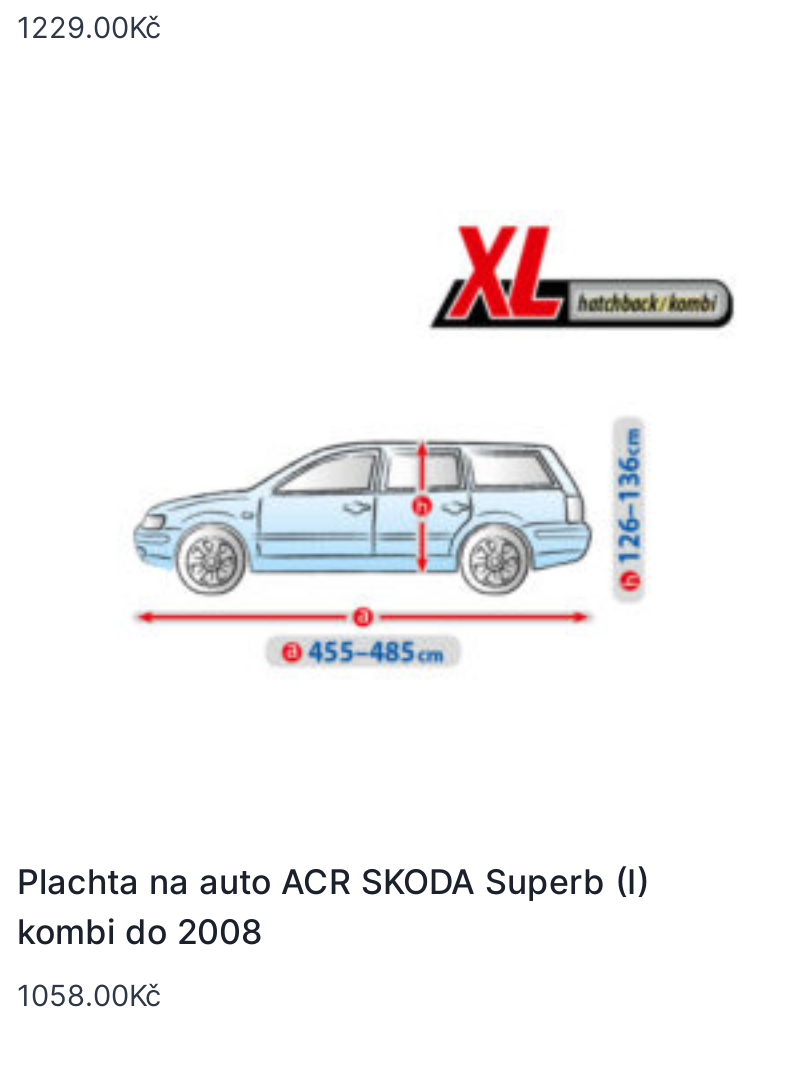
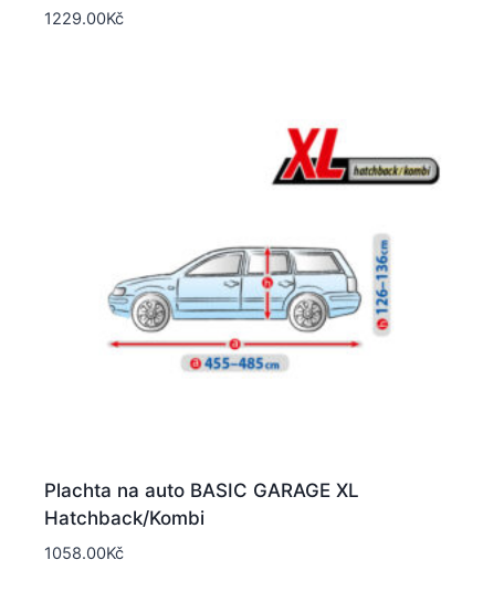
- Plachta na auto ACR SKODA Superb (I)
- kombi do 2008
+ Plachta na auto BASIC GARAGE XL
+ Hatchback/Kombi
